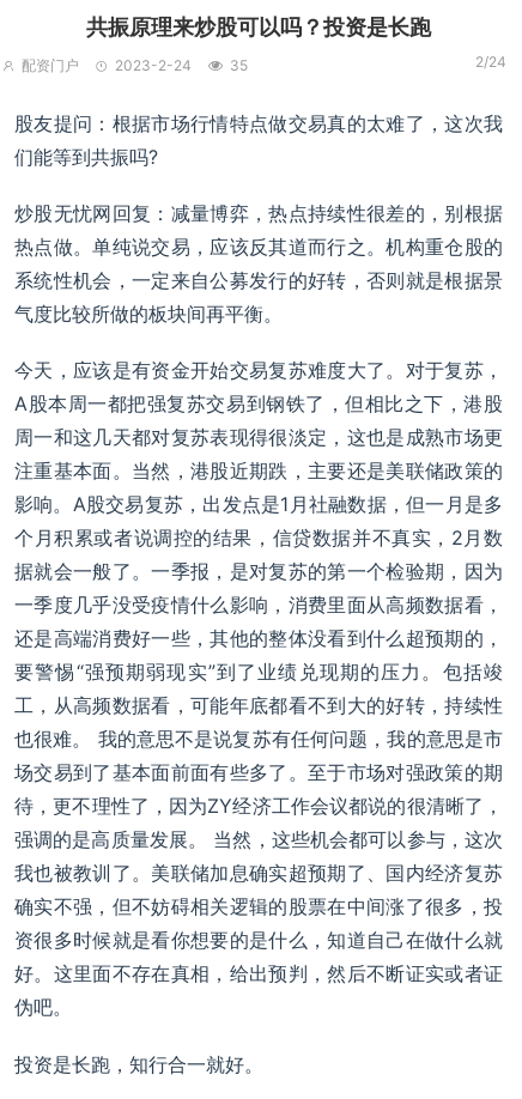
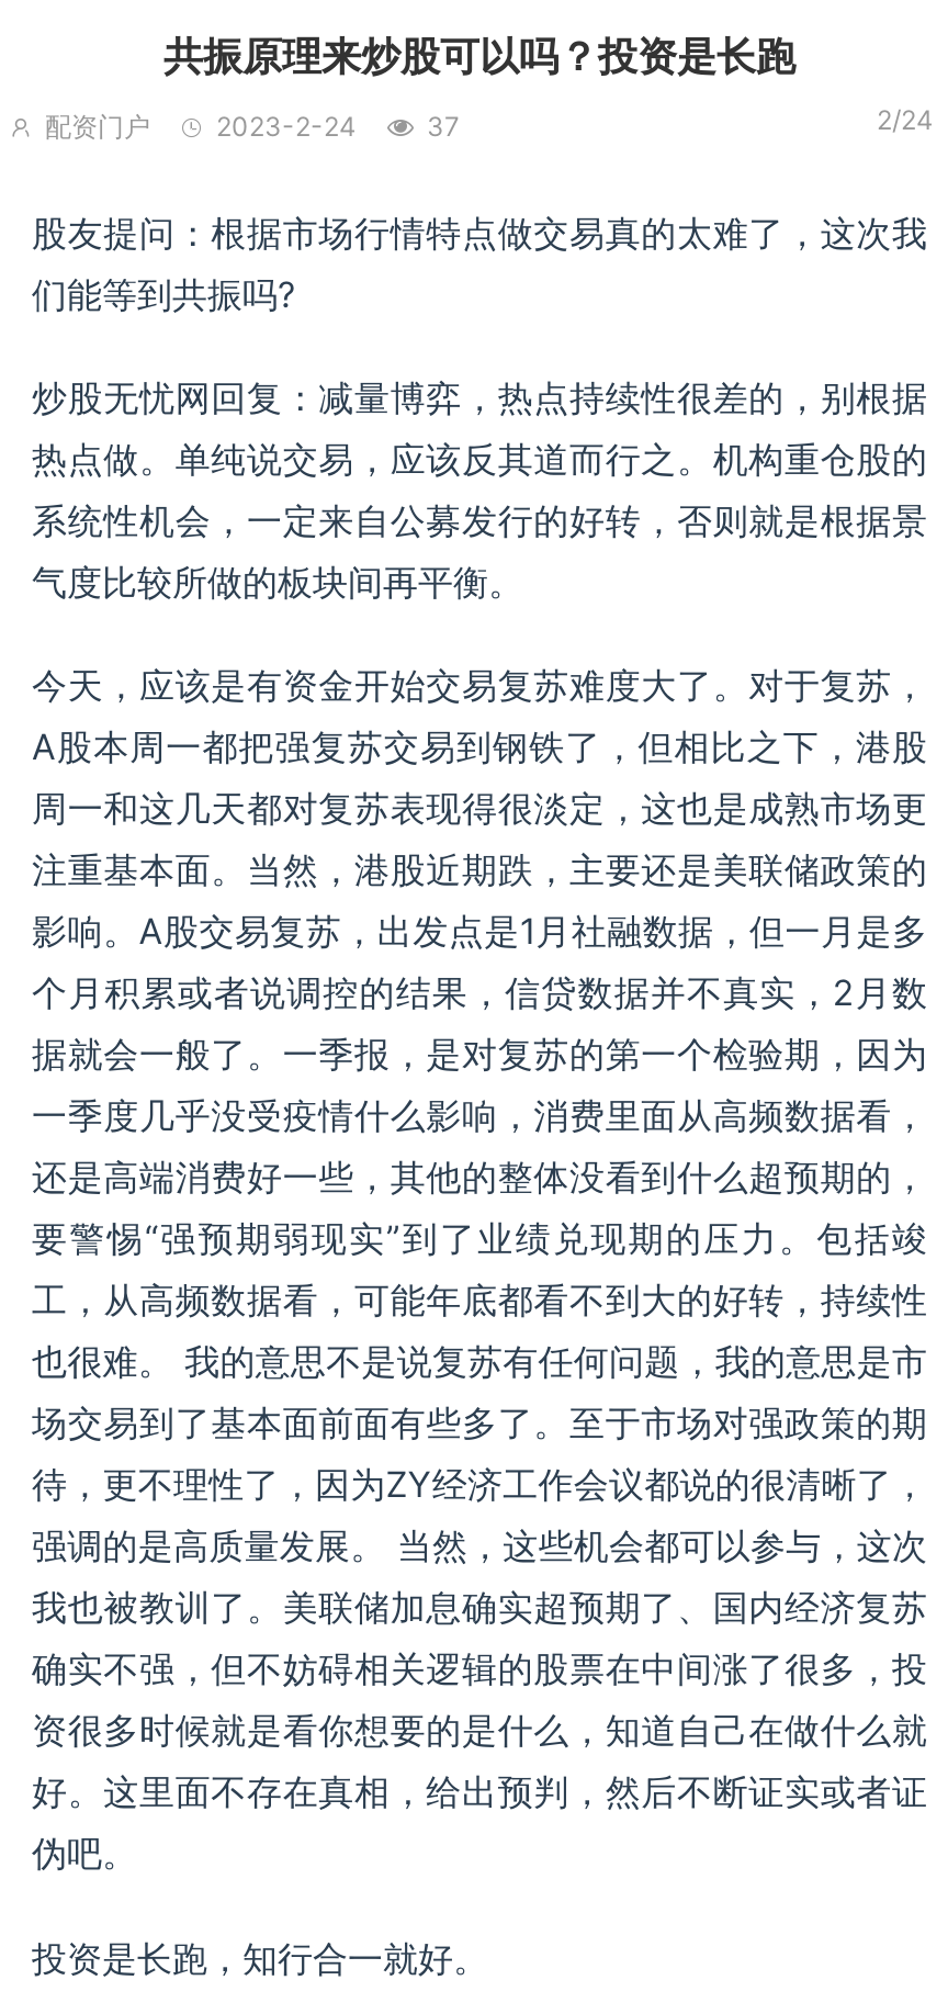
- 35
+ 37
